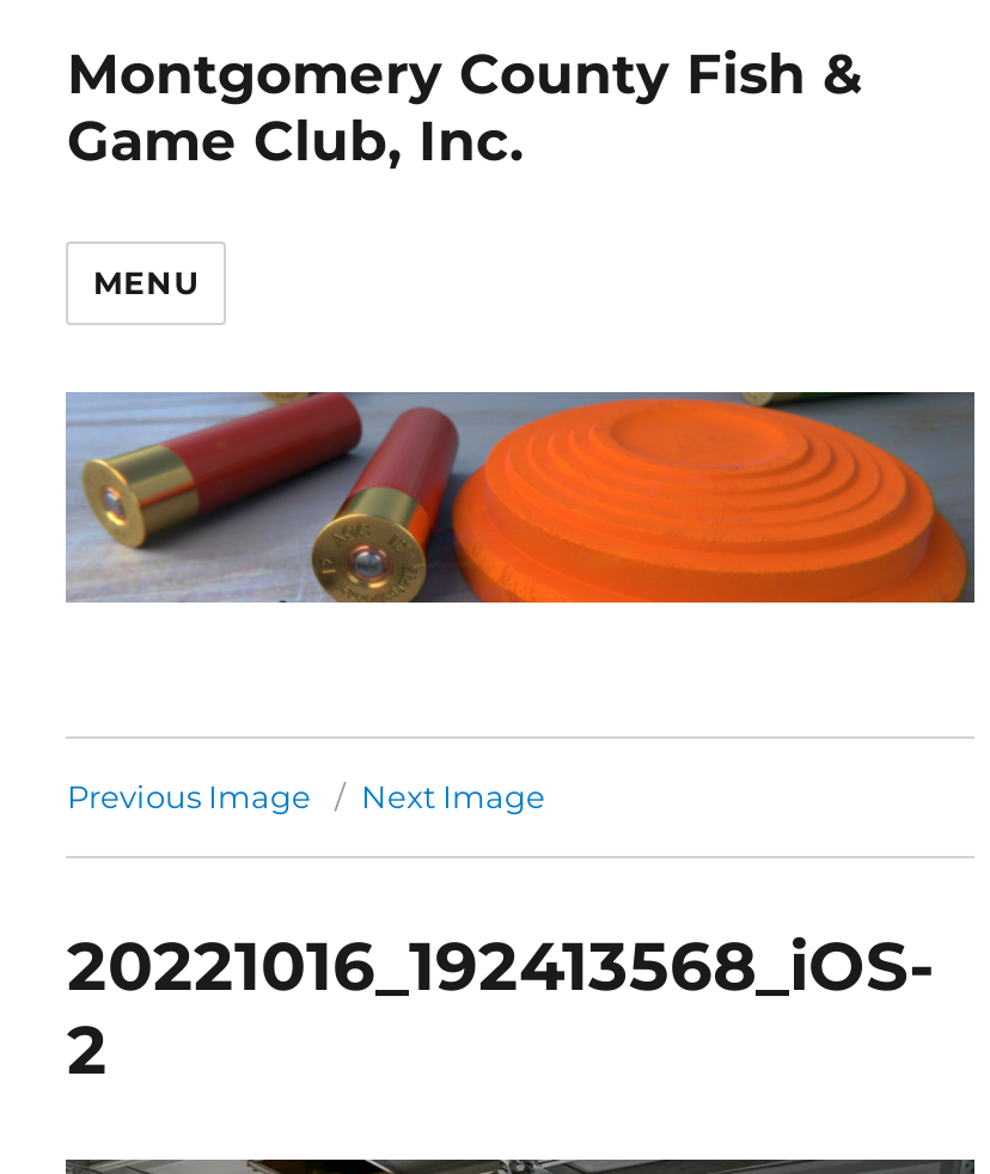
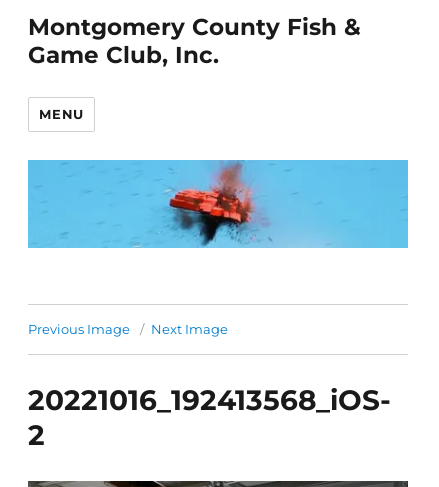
- [image]
+ [image]
